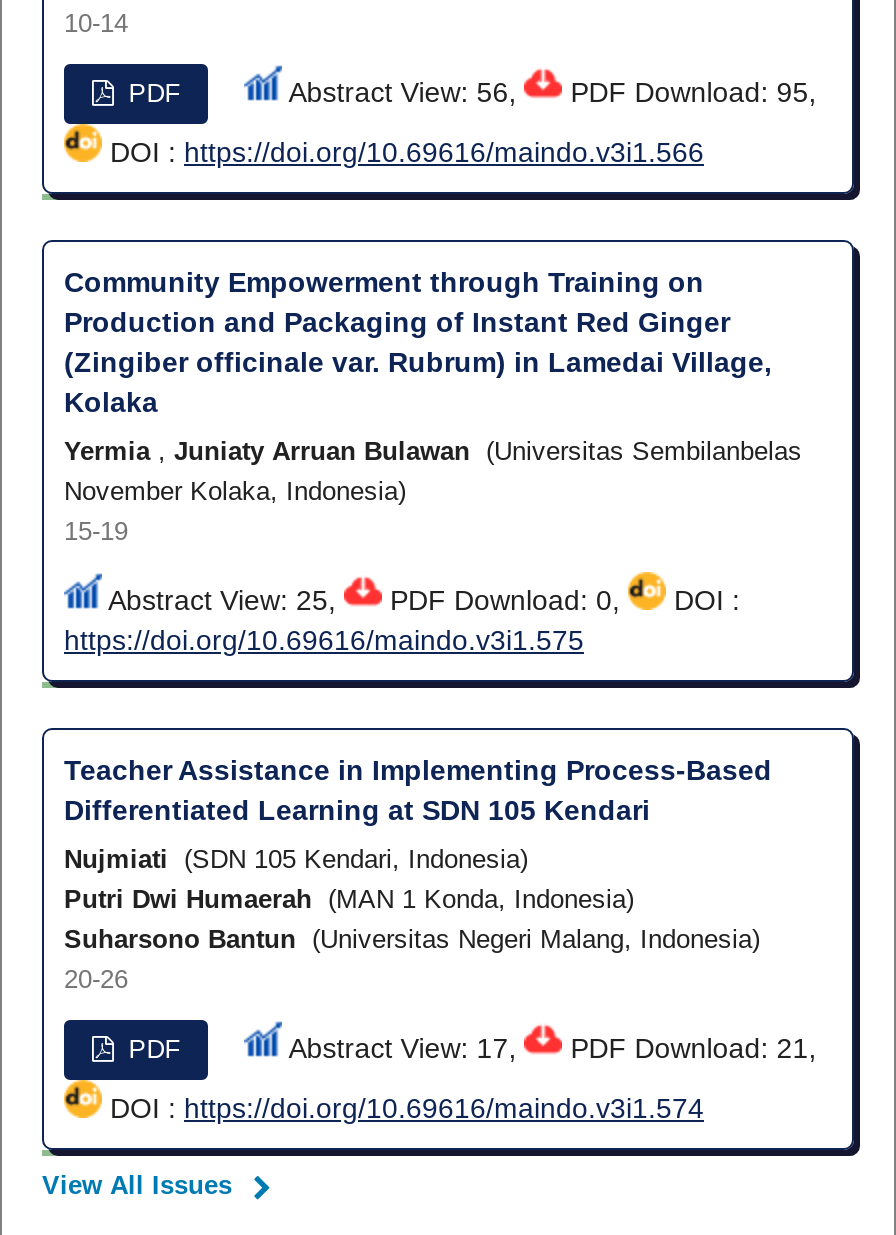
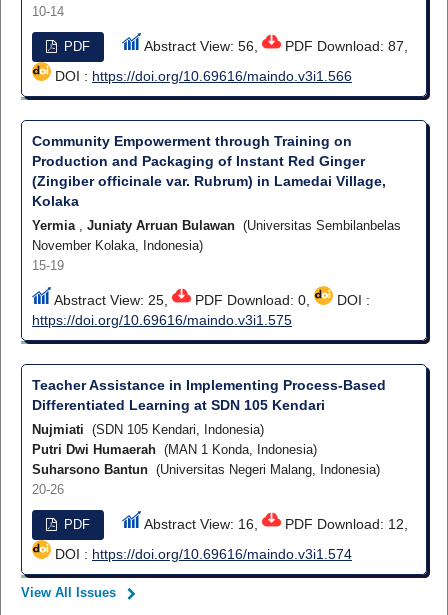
- Abstract View: 56, PDF Download: 95,
+ Abstract View: 56, PDF Download: 87,

- Abstract View: 17,
+ Abstract View: 16,

- PDF Download: 21,
+ PDF Download: 12,
